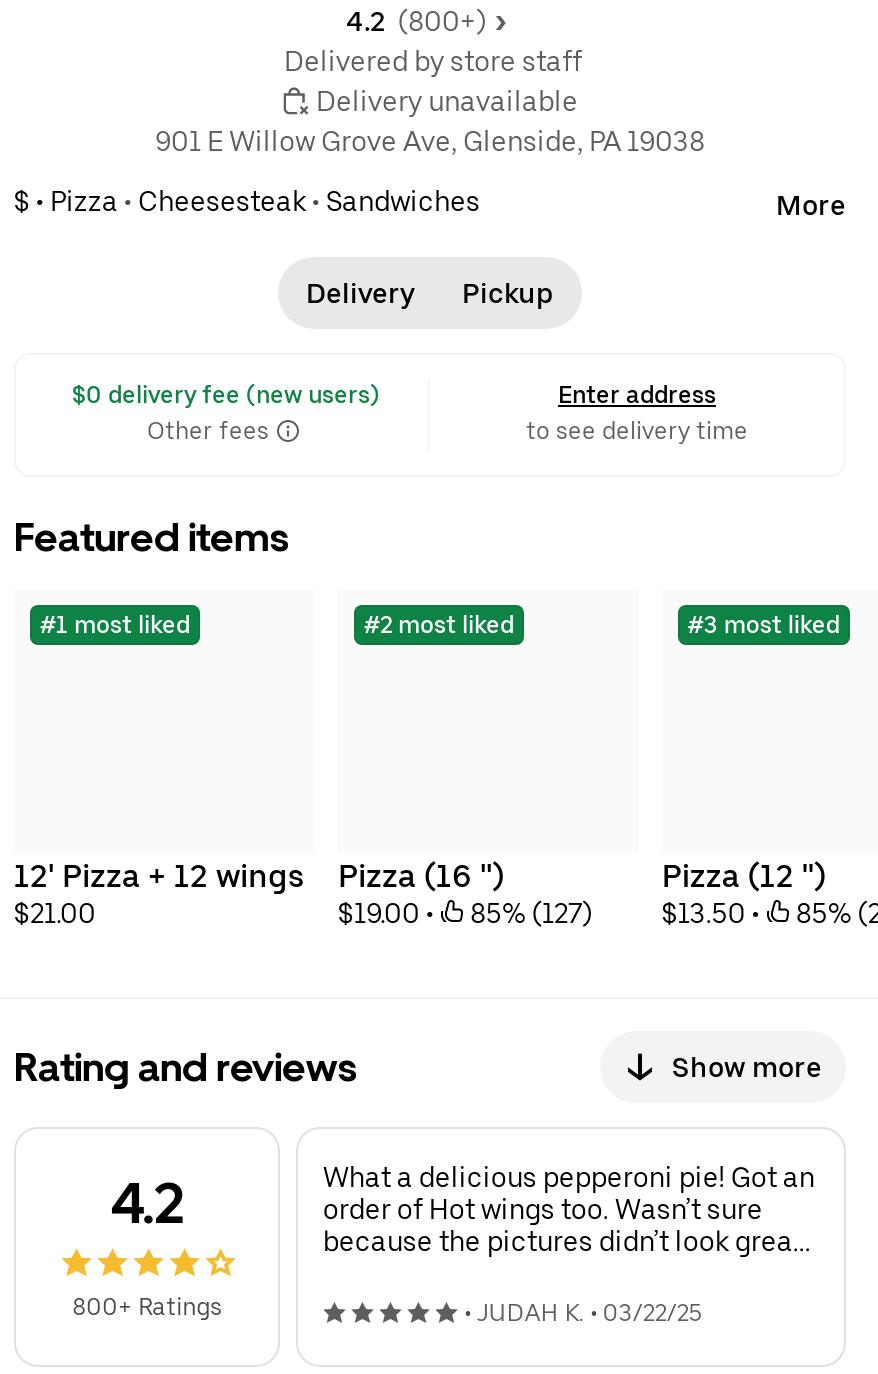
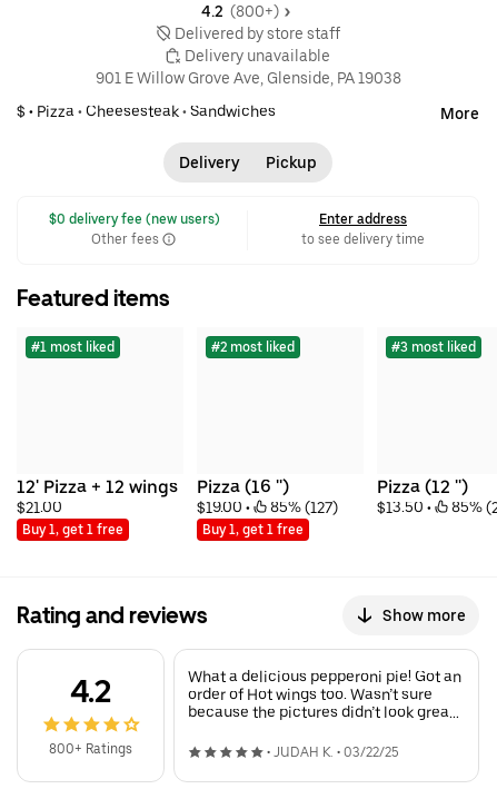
+ Buy 1, get 1 free

+ Buy 1, get 1 free
